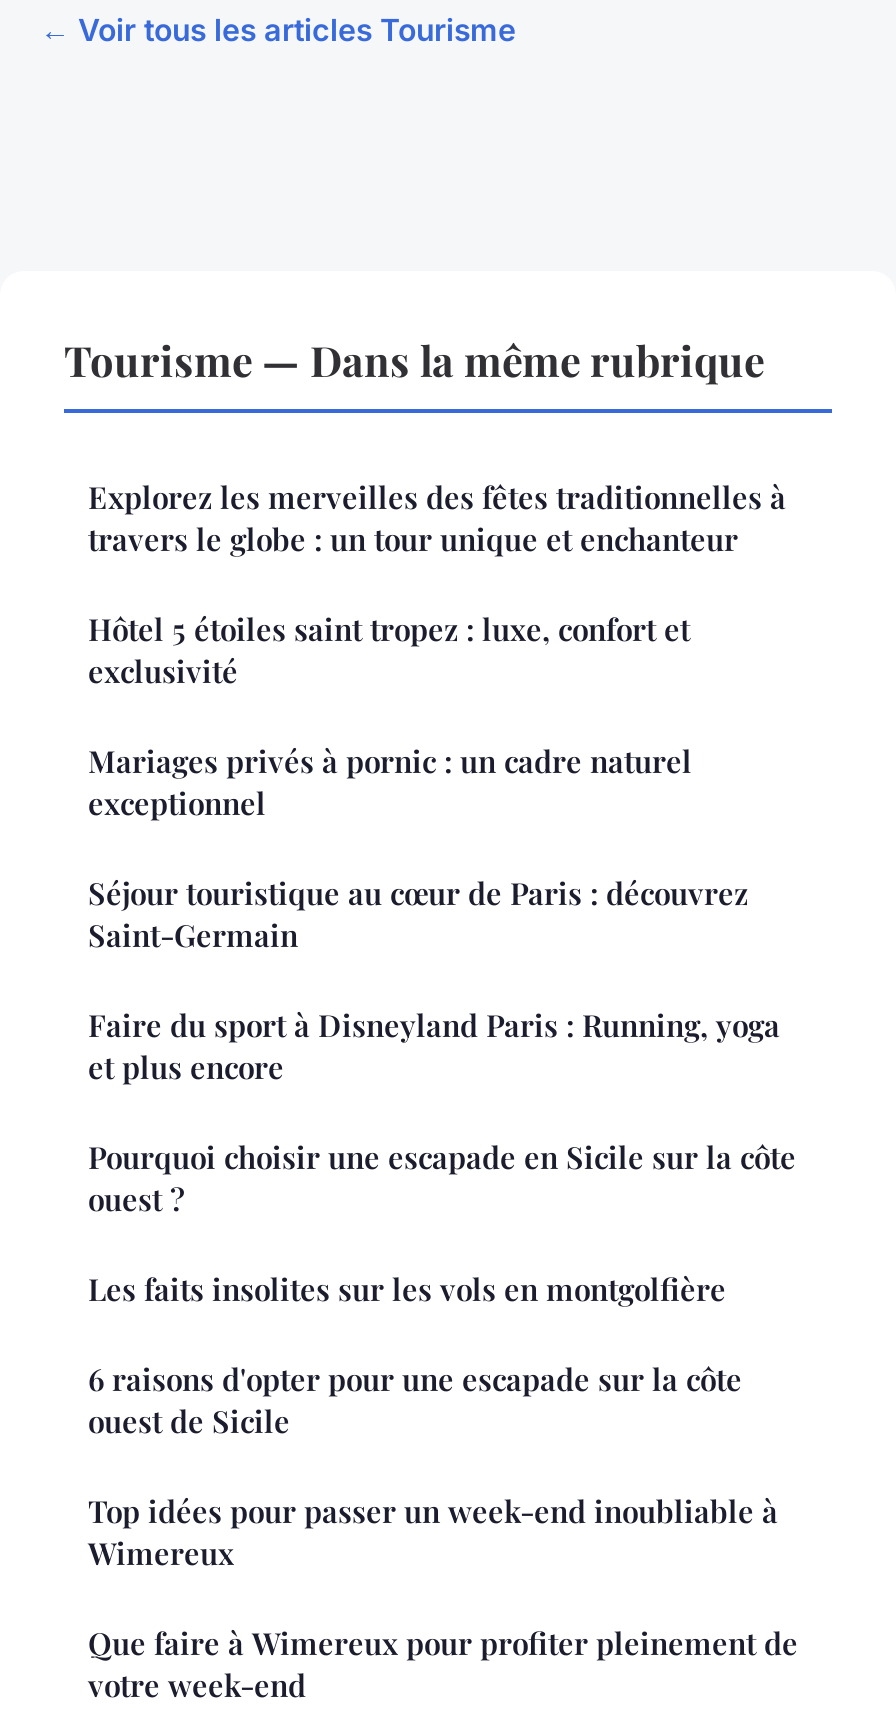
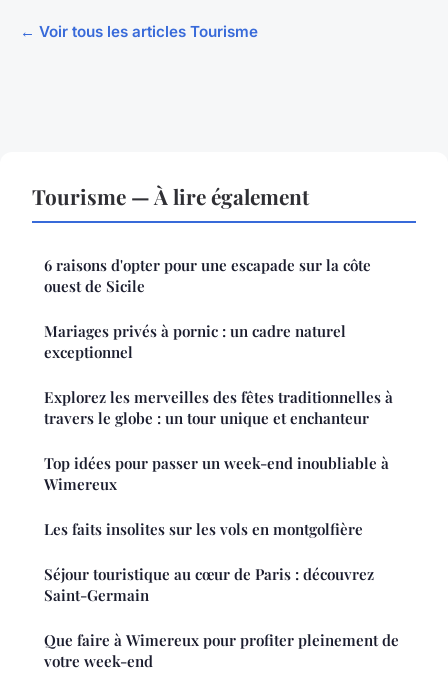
- Tourisme — Dans la même rubrique
- Hôtel 5 étoiles saint tropez : luxe, confort et
- exclusivité
- Faire du sport à Disneyland Paris : Running, yoga
- et plus encore
- Pourquoi choisir une escapade en Sicile sur la côte
- ouest ?
+ Tourisme — À lire également

moved down: Mariages privés à pornic : un cadre naturel | exceptionnel | Explorez les merveilles des fêtes traditionnelles à | travers le globe : un tour unique et enchanteur

moved down: Les faits insolites sur les vols en montgolfière | Séjour touristique au cœur de Paris : découvrez | Saint-Germain

moved up: 6 raisons d'opter pour une escapade sur la côte | ouest de Sicile

moved up: Top idées pour passer un week-end inoubliable à | Wimereux
